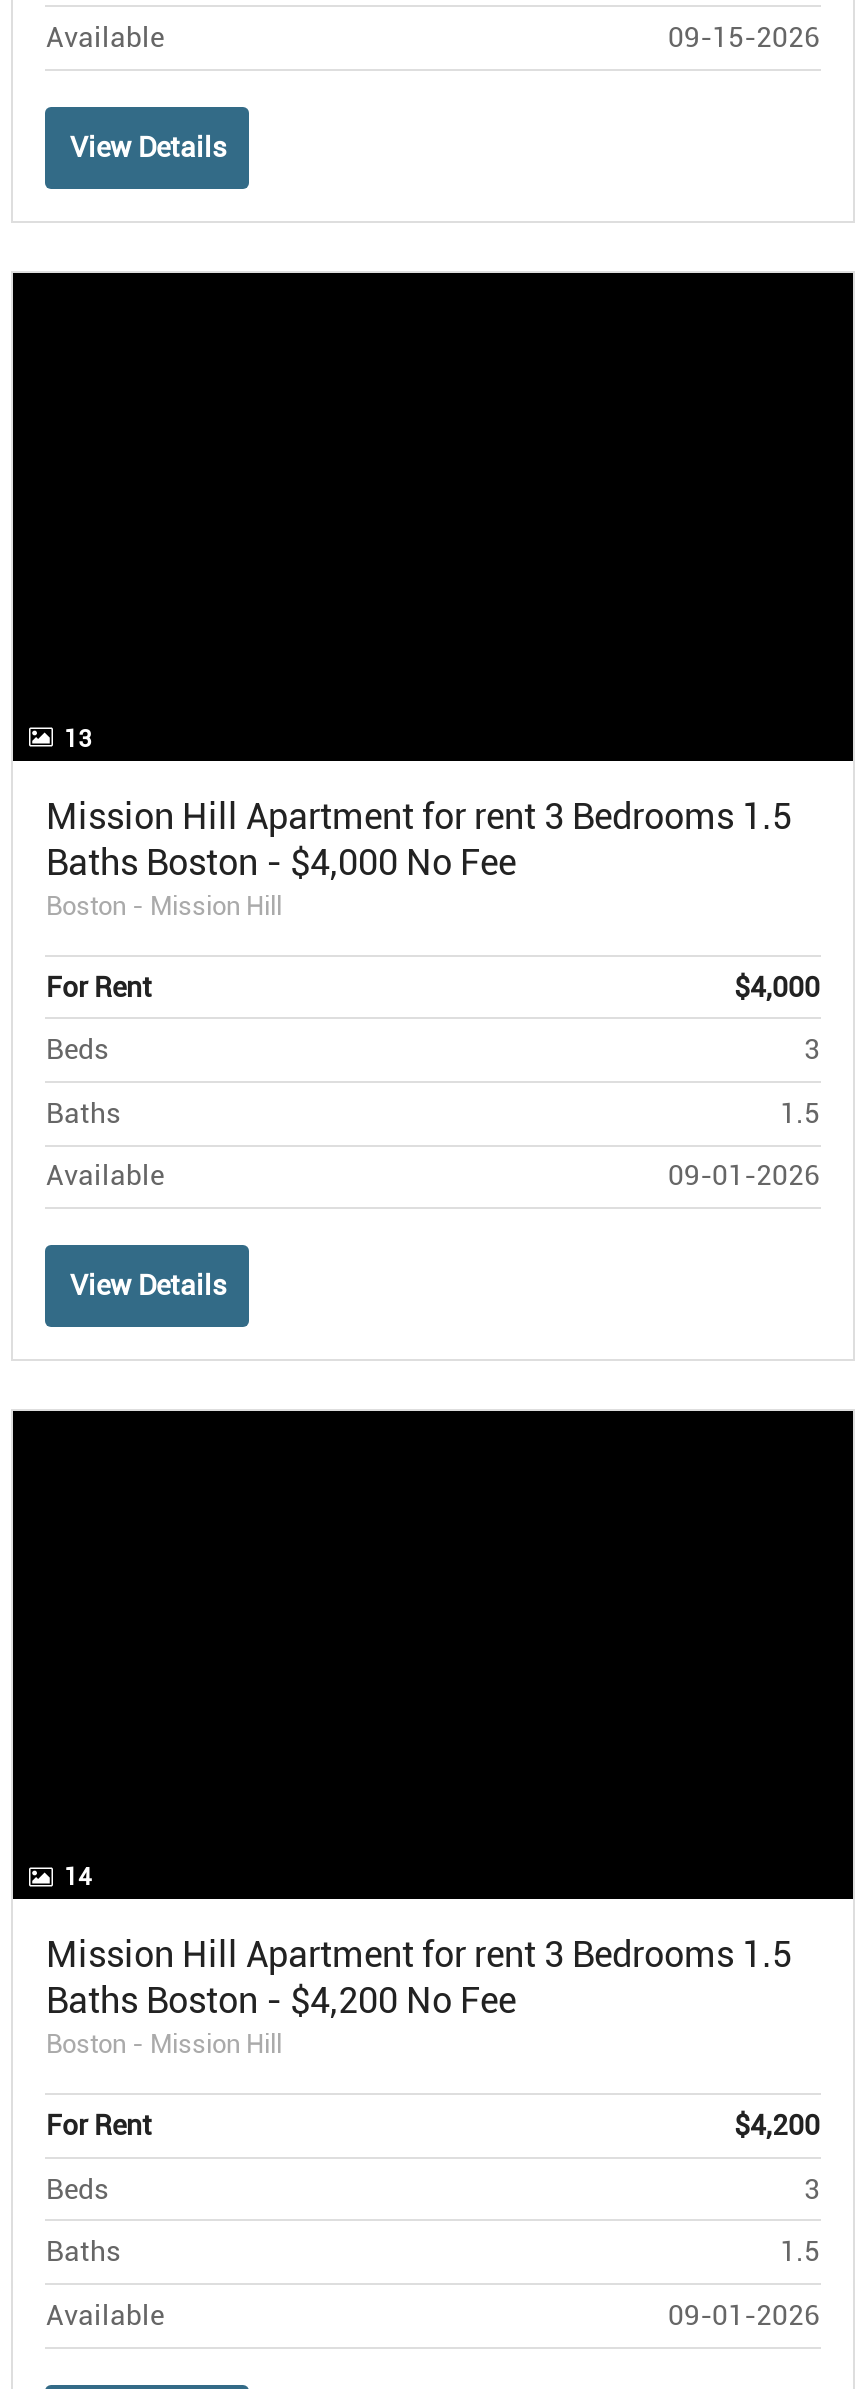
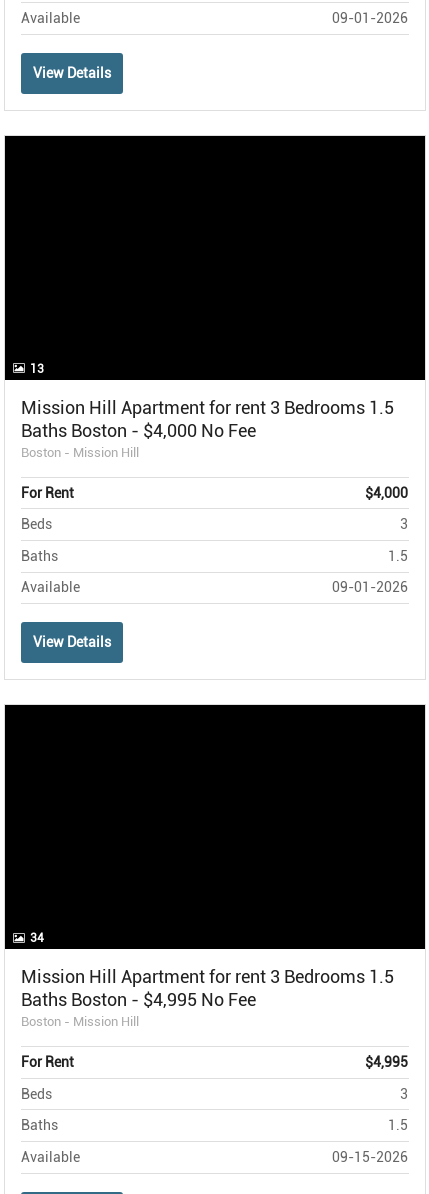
- 09-15-2026
+ 09-01-2026

- 14
+ 34

- Baths Boston - $4,200 No Fee
+ Baths Boston - $4,995 No Fee

- $4,200
+ $4,995

- 09-01-2026
+ 09-15-2026
